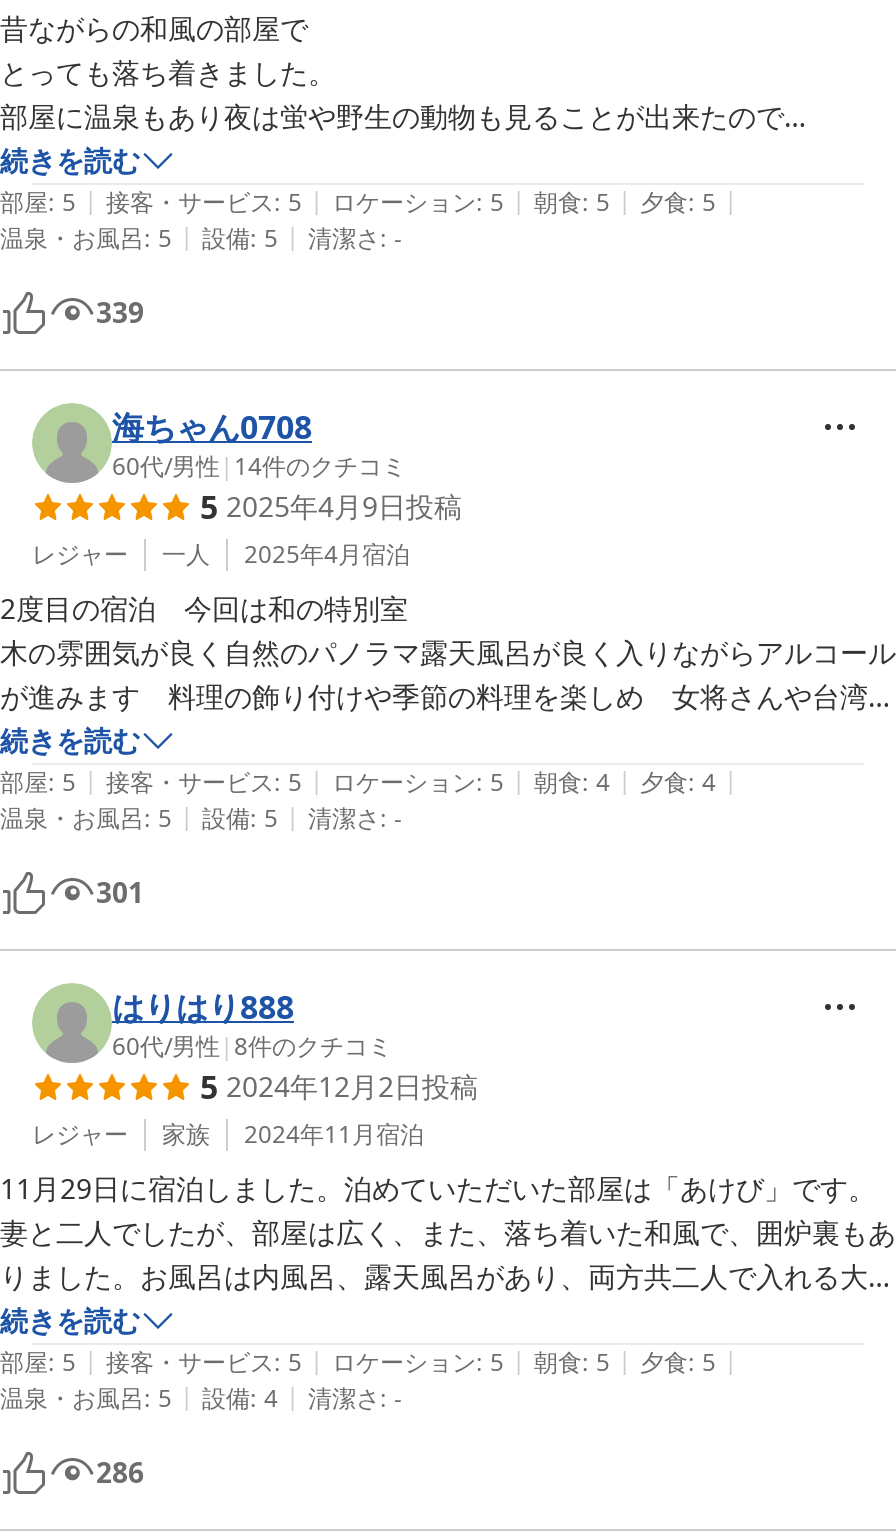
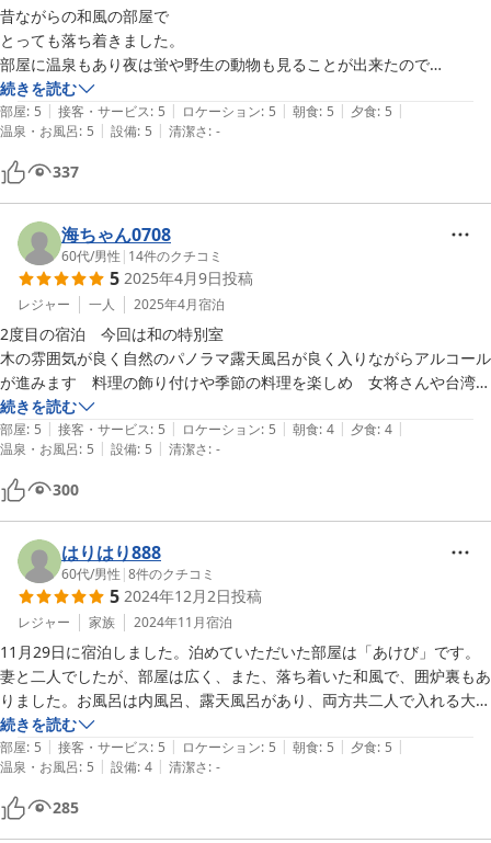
- 339
+ 337

- 301
+ 300

- 286
+ 285
